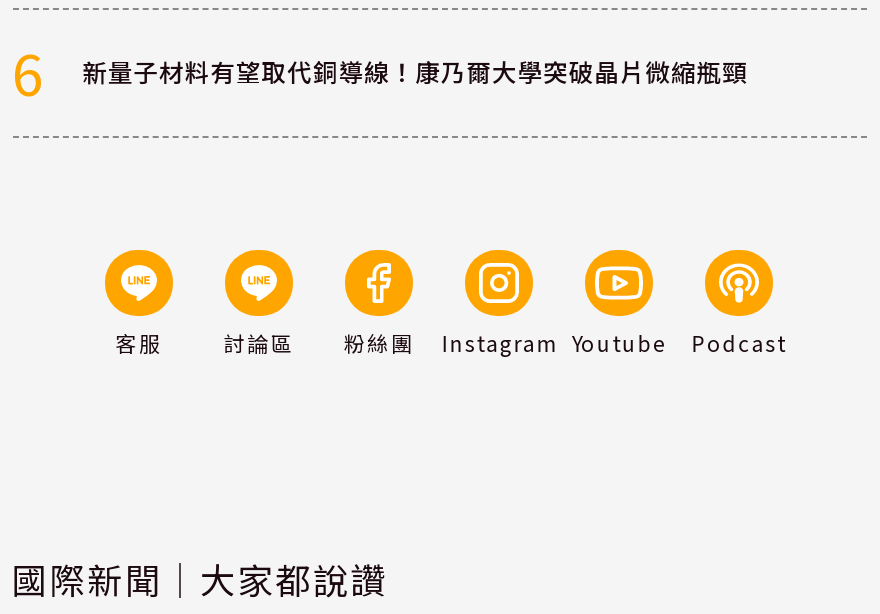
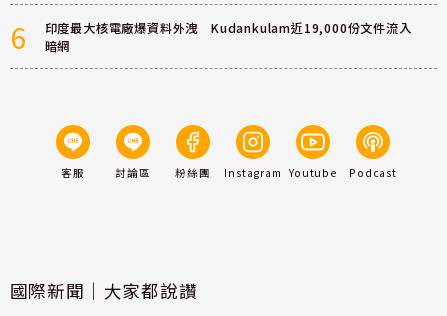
- 新量子材料有望取代銅導線！康乃爾大學突破晶片微縮瓶頸
+ 印度最大核電廠爆資料外洩 Kudankulam近19,000份文件流入
+ 暗網
